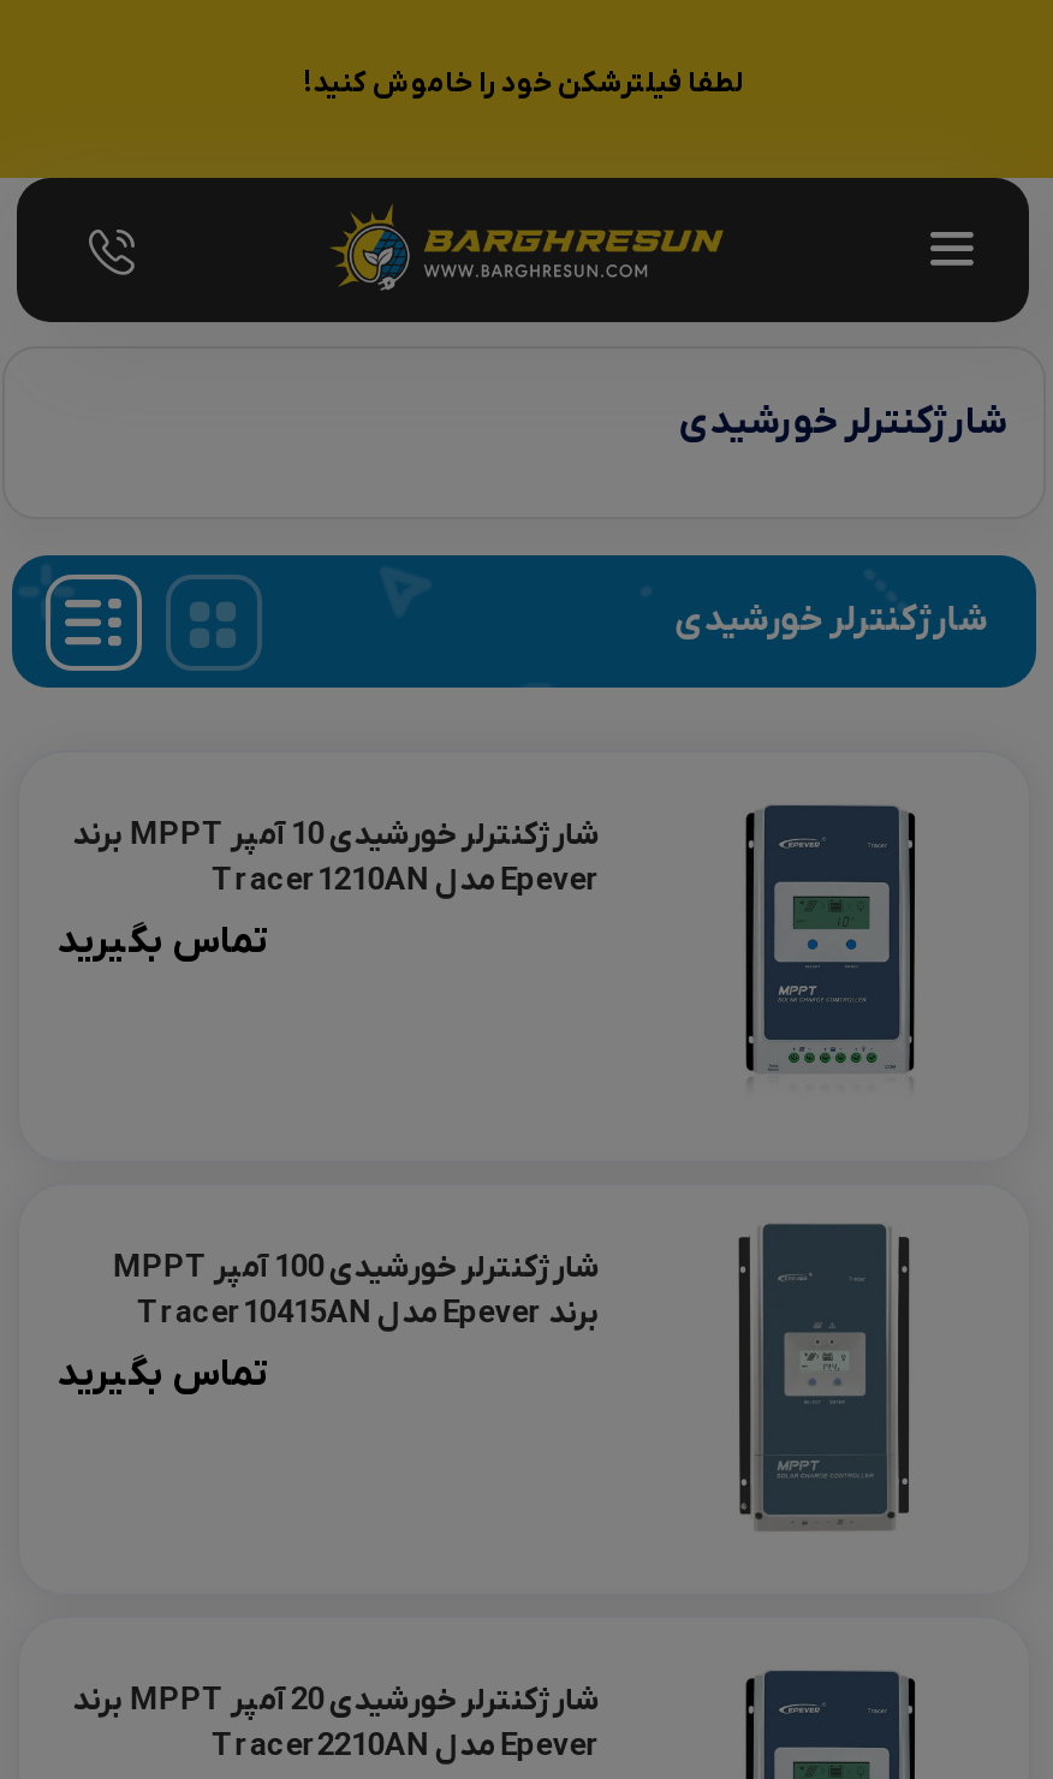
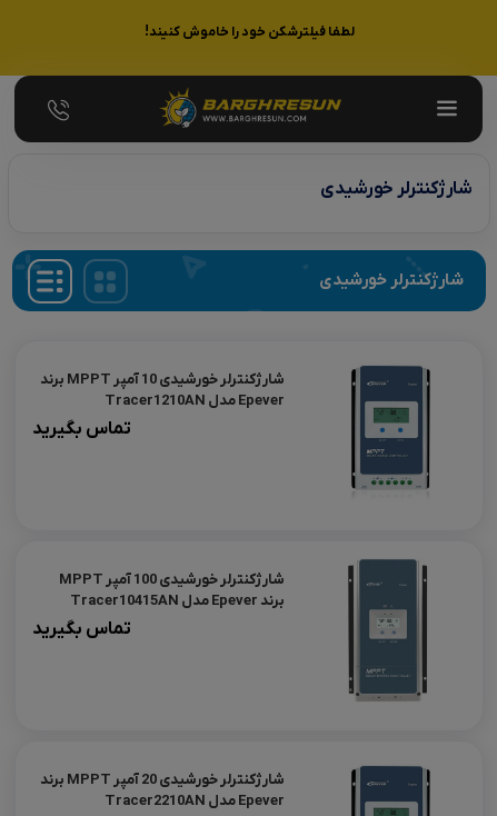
- لطفا فیلترشکن خود را خاموش کنید!
+ لطفا فیلترشکن خود را خاموش کنیند!
